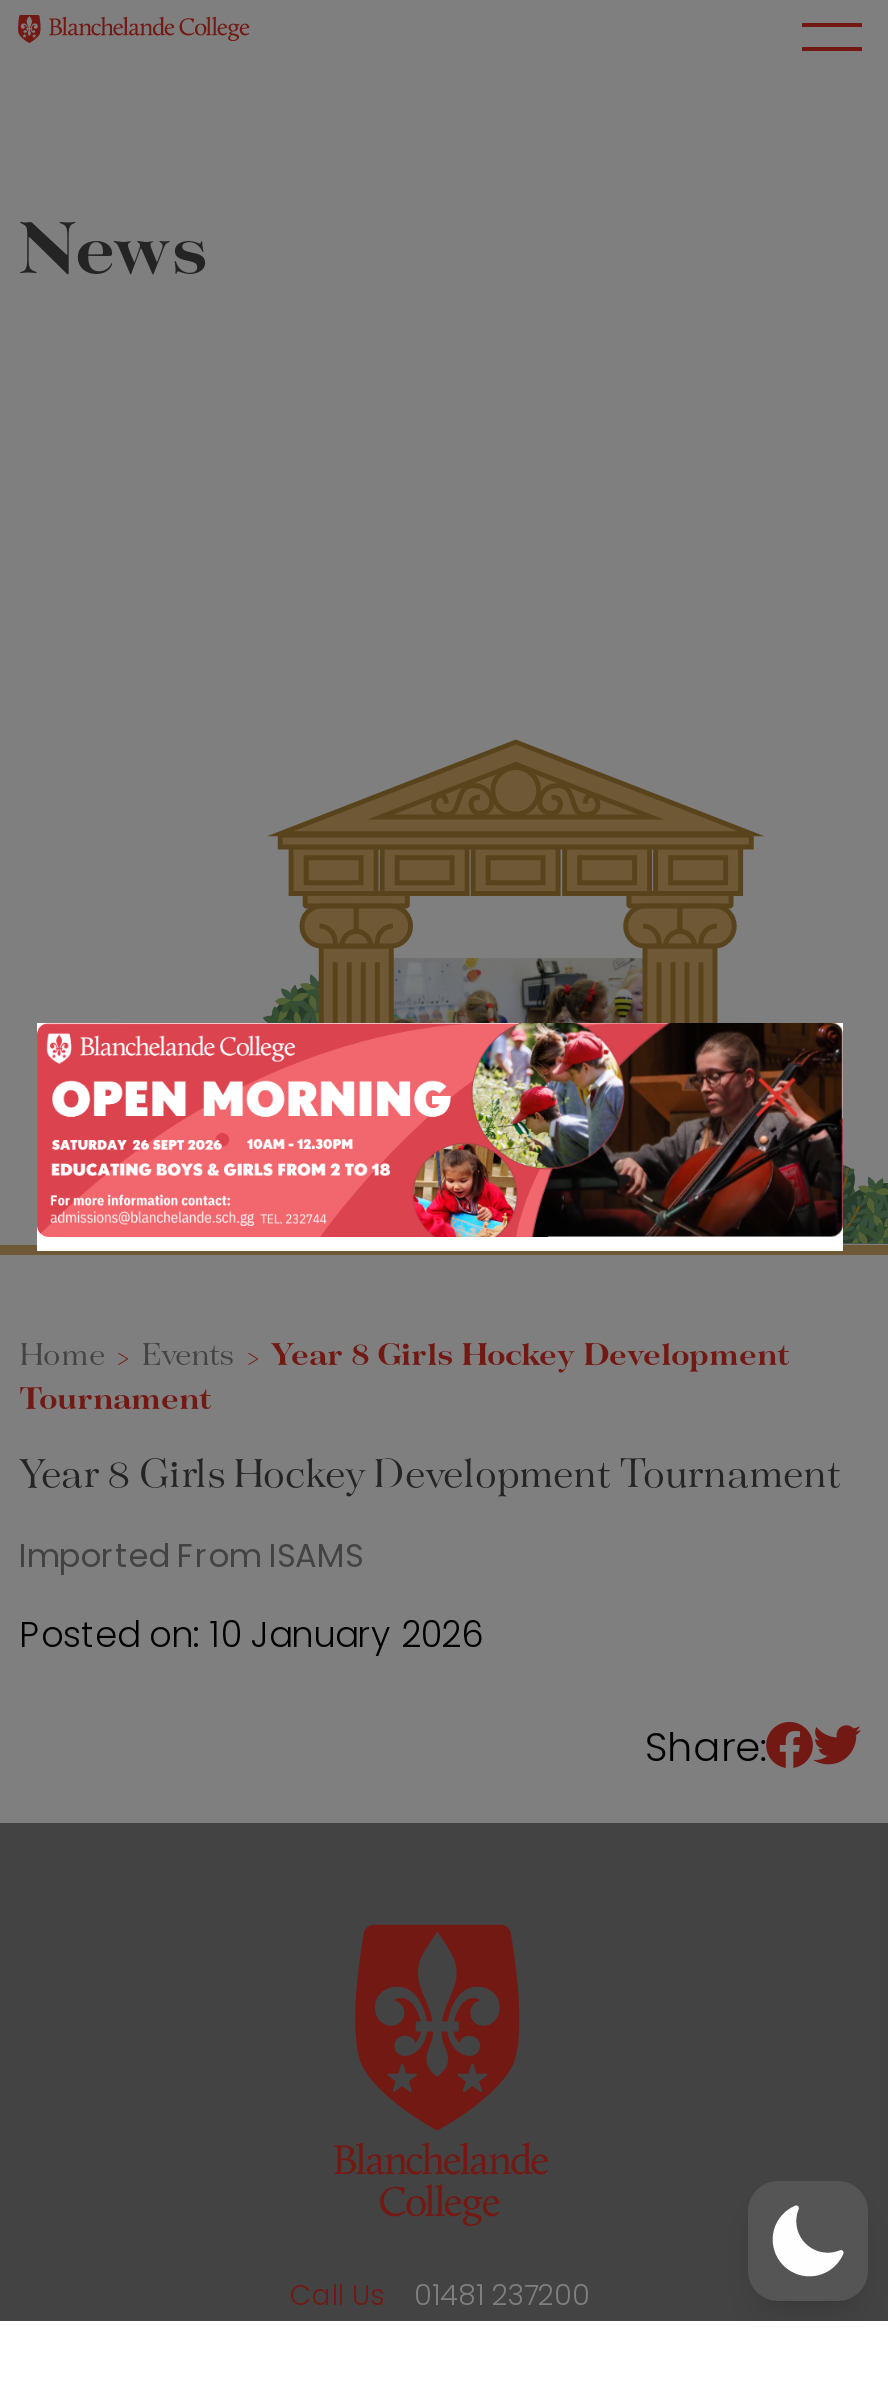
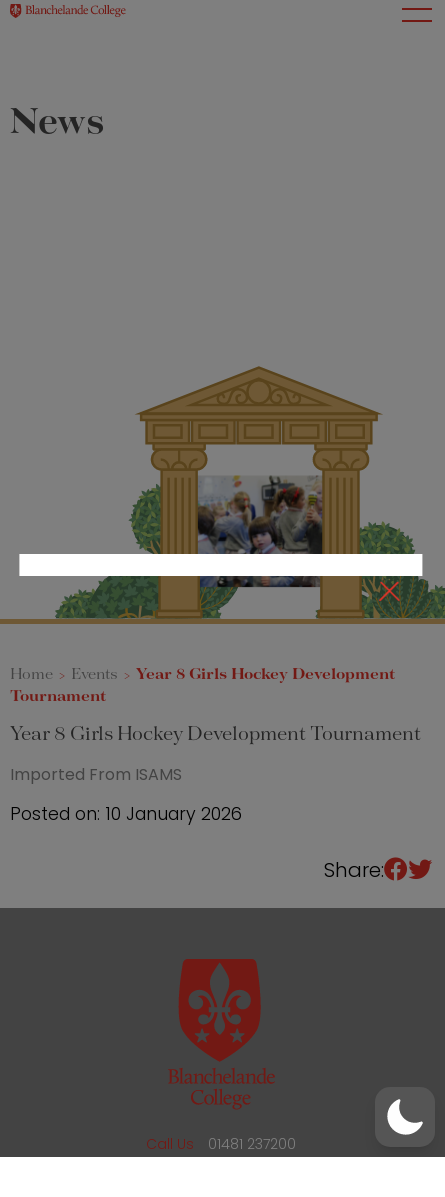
- [image]
+ [image]
